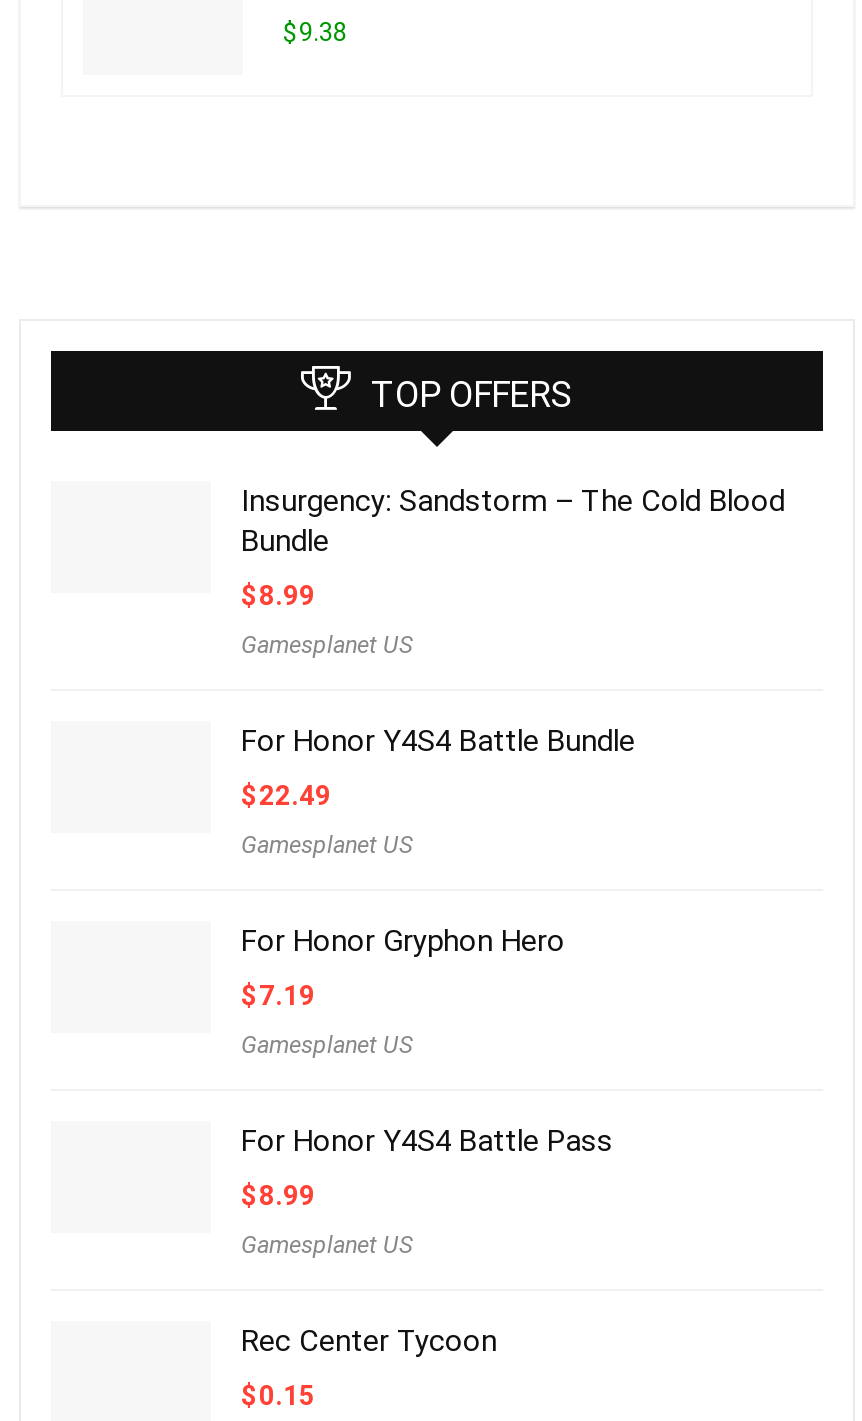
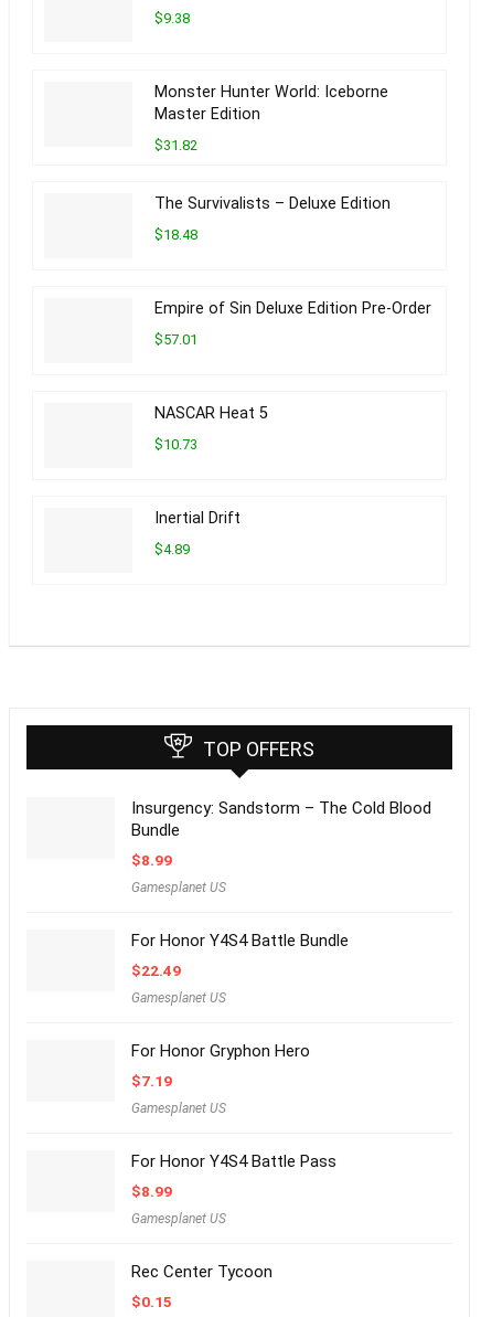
+ Monster Hunter World: Iceborne
+ Master Edition
+ $31.82
+ The Survivalists – Deluxe Edition
+ $18.48

+ Empire of Sin Deluxe Edition Pre-Order
+ $57.01

+ NASCAR Heat 5
+ $10.73

+ Inertial Drift
+ $4.89
